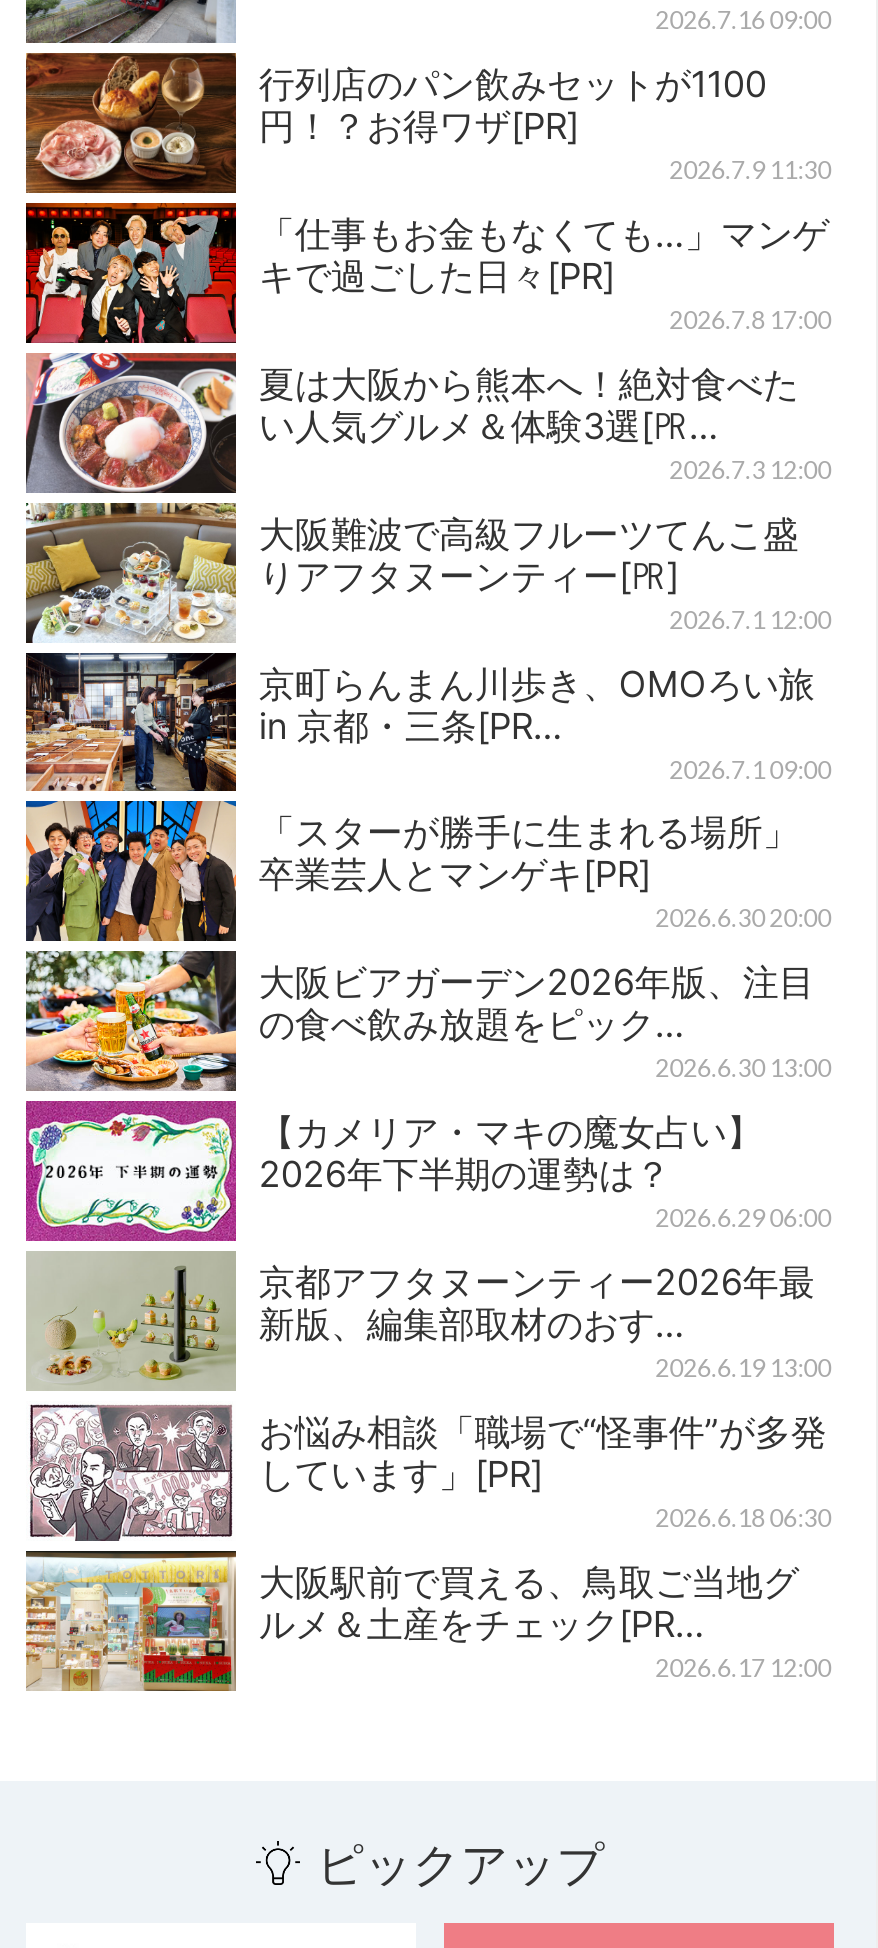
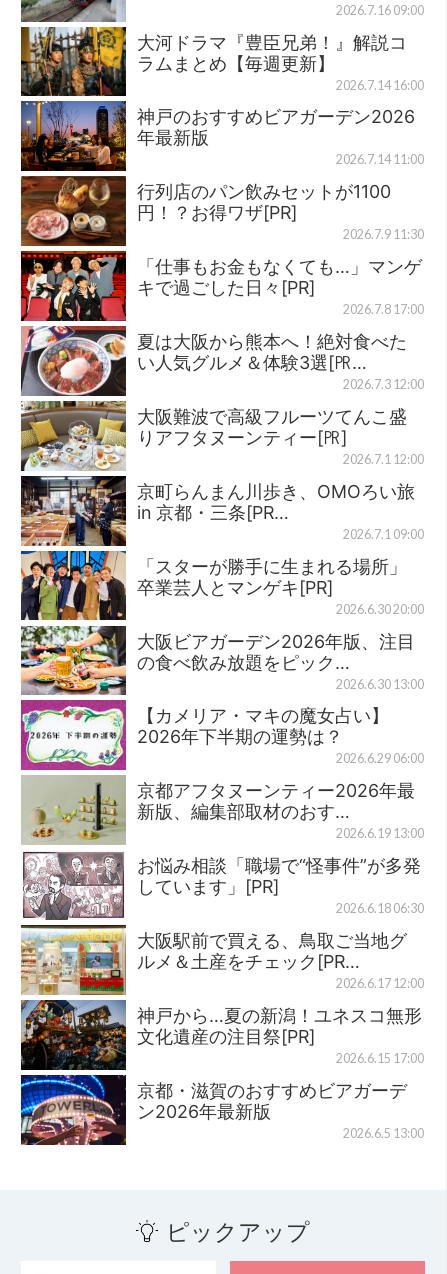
+ [image]
+ 大河ドラマ『豊臣兄弟！』解説コ
+ ラムまとめ【毎週更新】
+ 2026.7.14 16:00
+ 神戸のおすすめビアガーデン2026
+ 年最新版
+ 2026.7.14 11:00

+ [image]
+ 神戸から…夏の新潟！ユネスコ無形
+ 文化遺産の注目祭[PR]
+ 2026.6.15 17:00
+ 京都・滋賀のおすすめビアガーデ
+ ン2026年最新版
+ 2026.6.5 13:00
